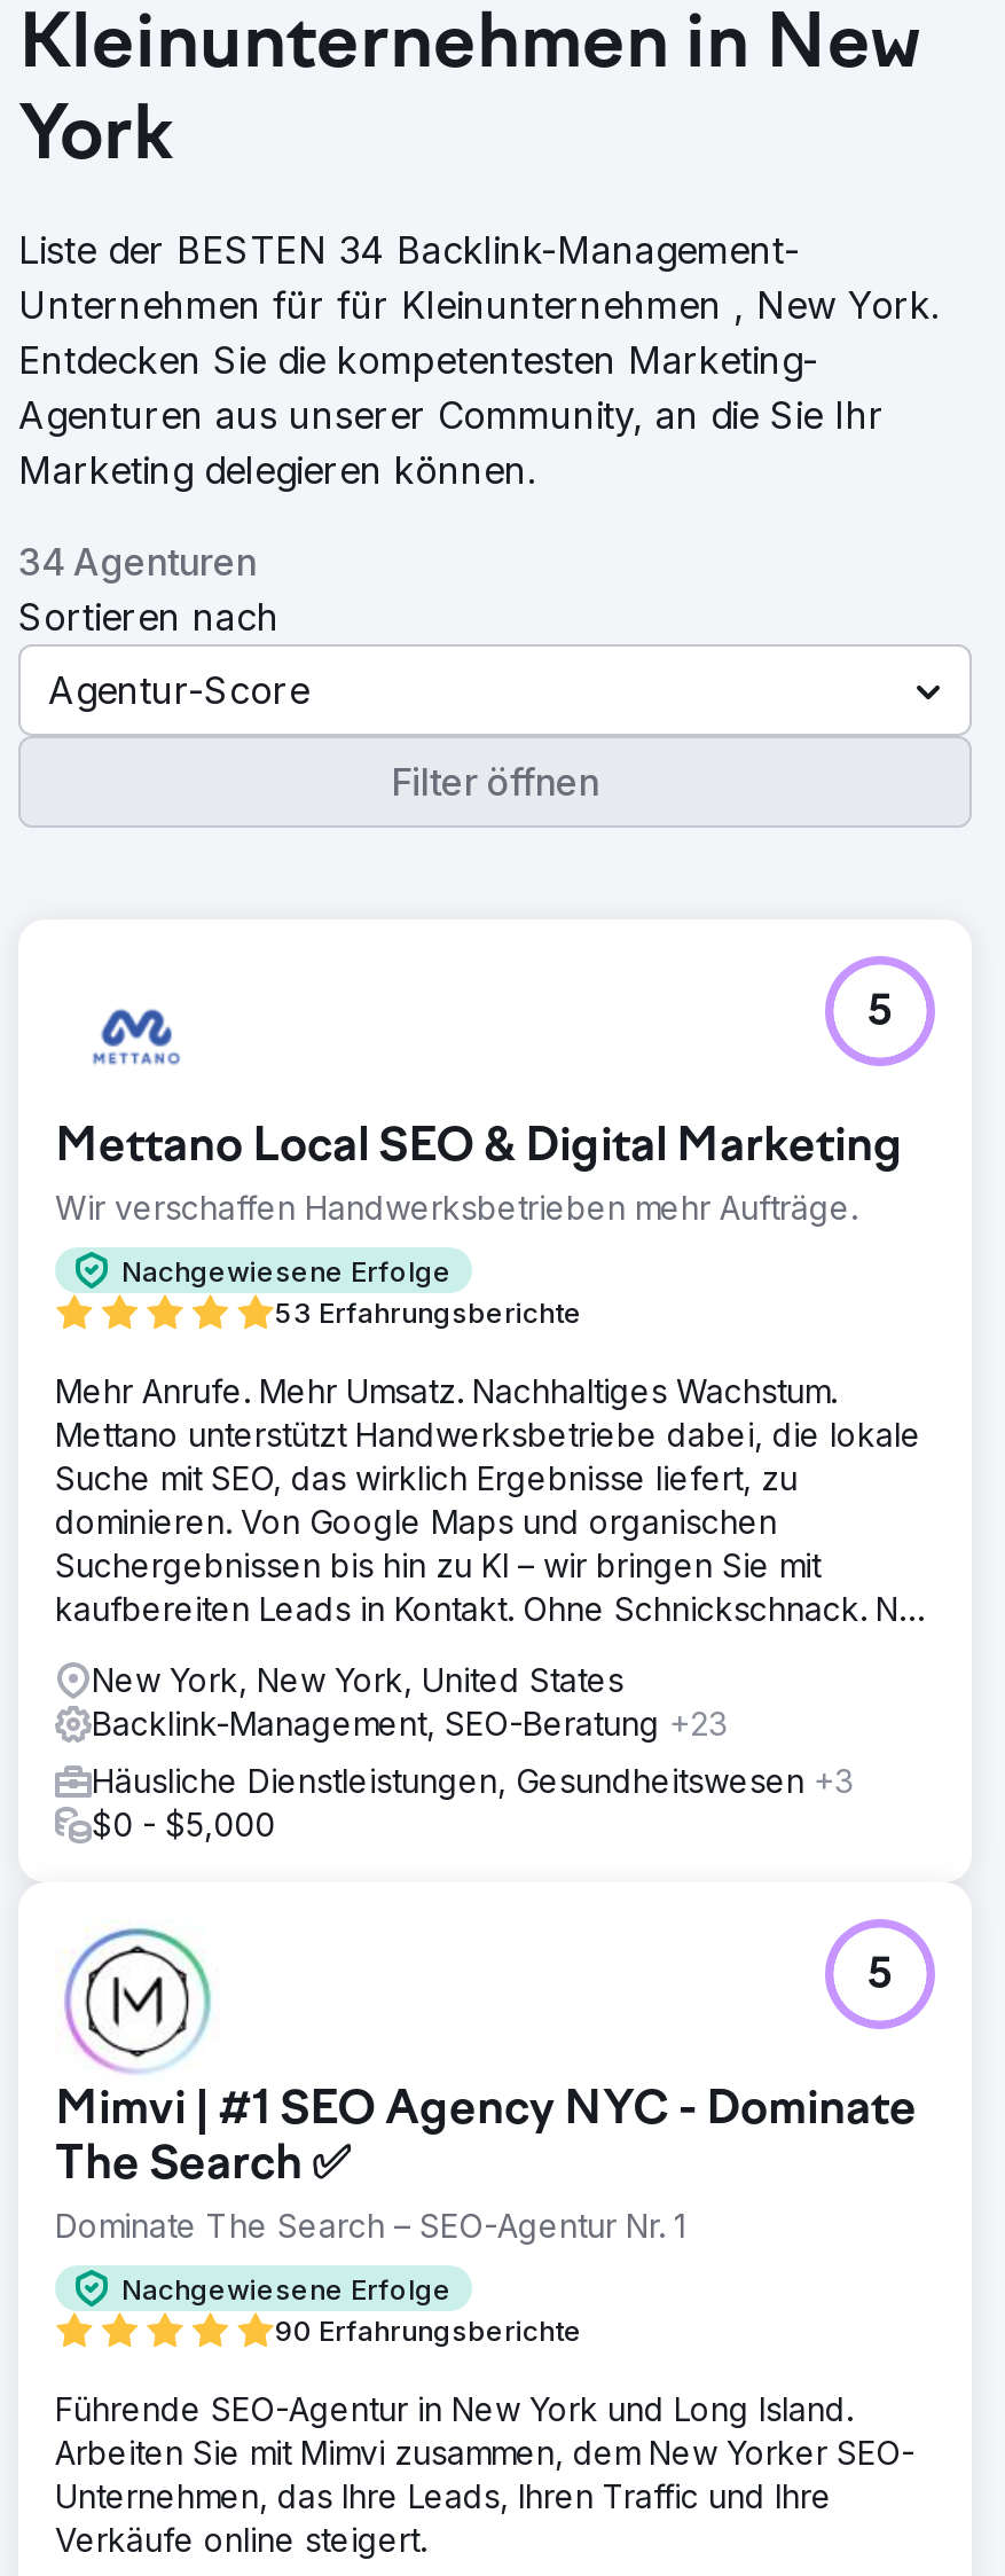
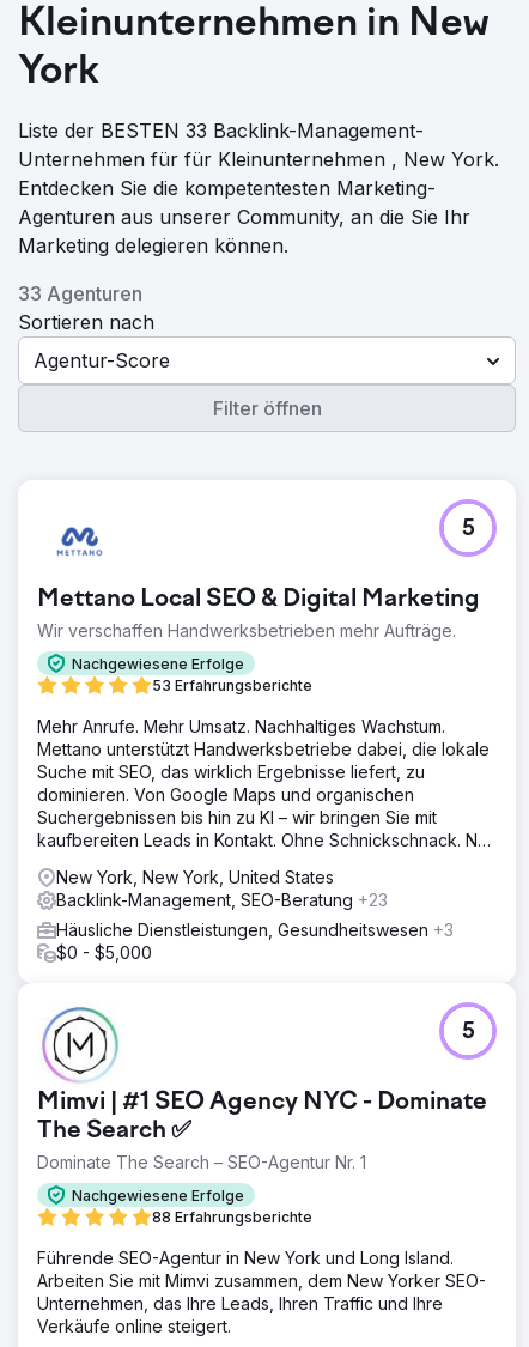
- Liste der BESTEN 34 Backlink-Management-
+ Liste der BESTEN 33 Backlink-Management-

- 34 Agenturen
+ 33 Agenturen

- 90 Erfahrungsberichte
+ 88 Erfahrungsberichte
